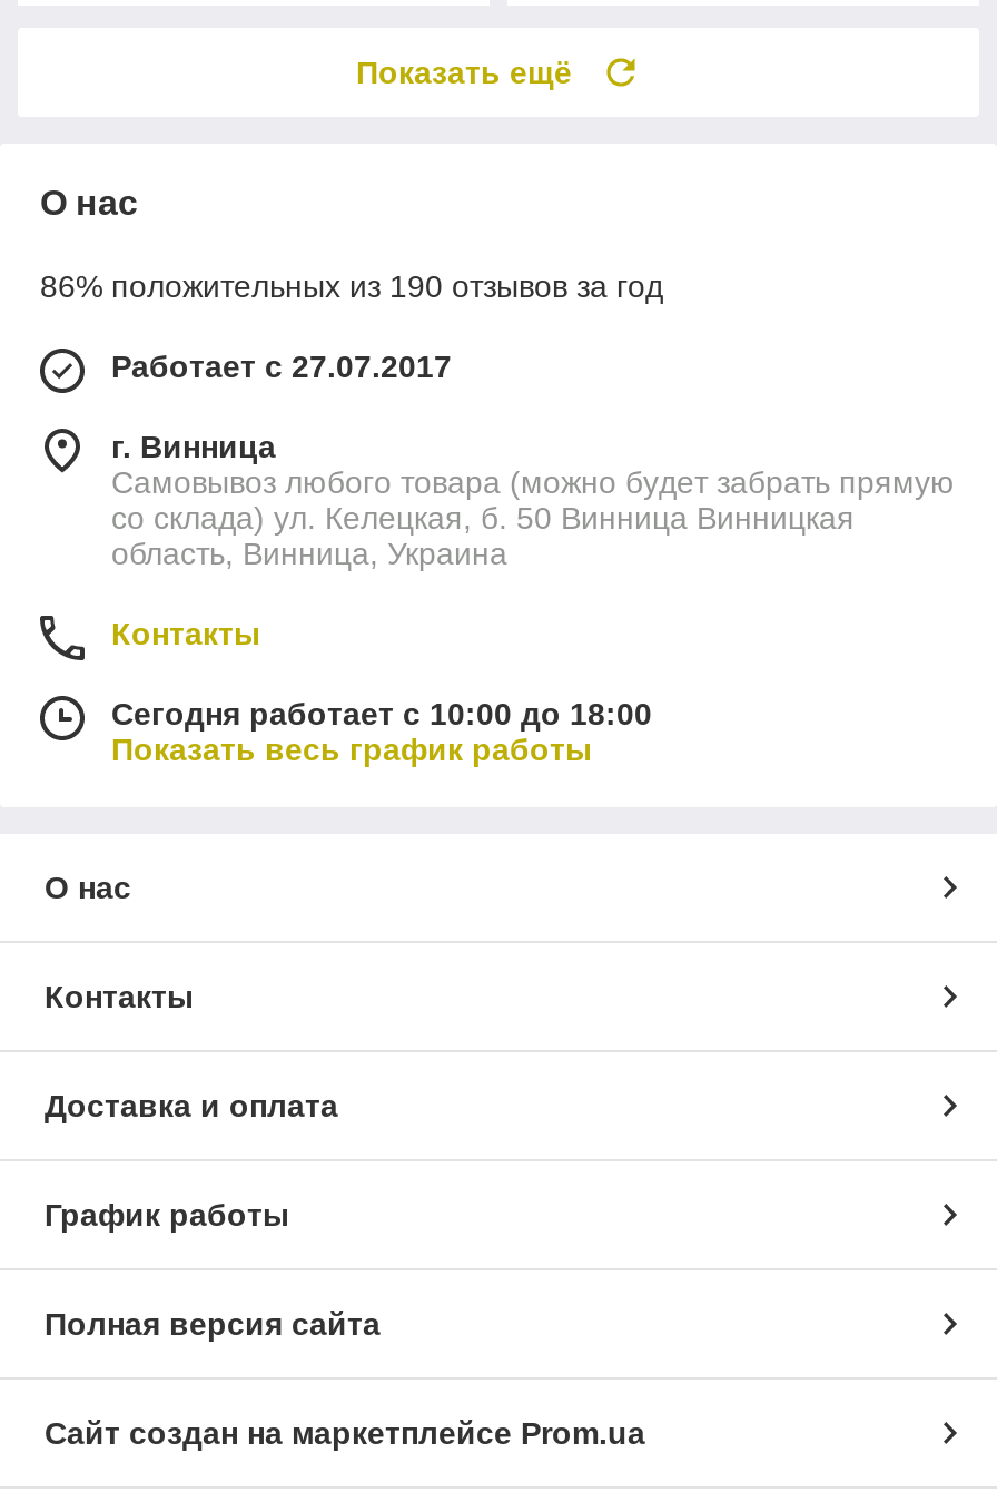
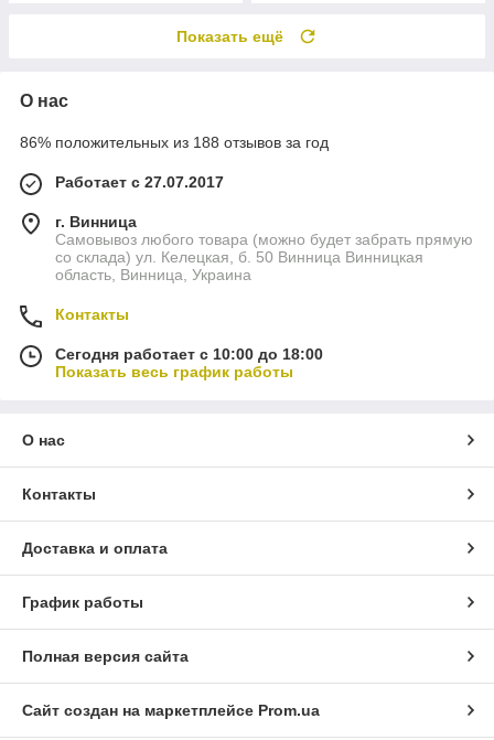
- 86% положительных из 190 отзывов за год
+ 86% положительных из 188 отзывов за год
